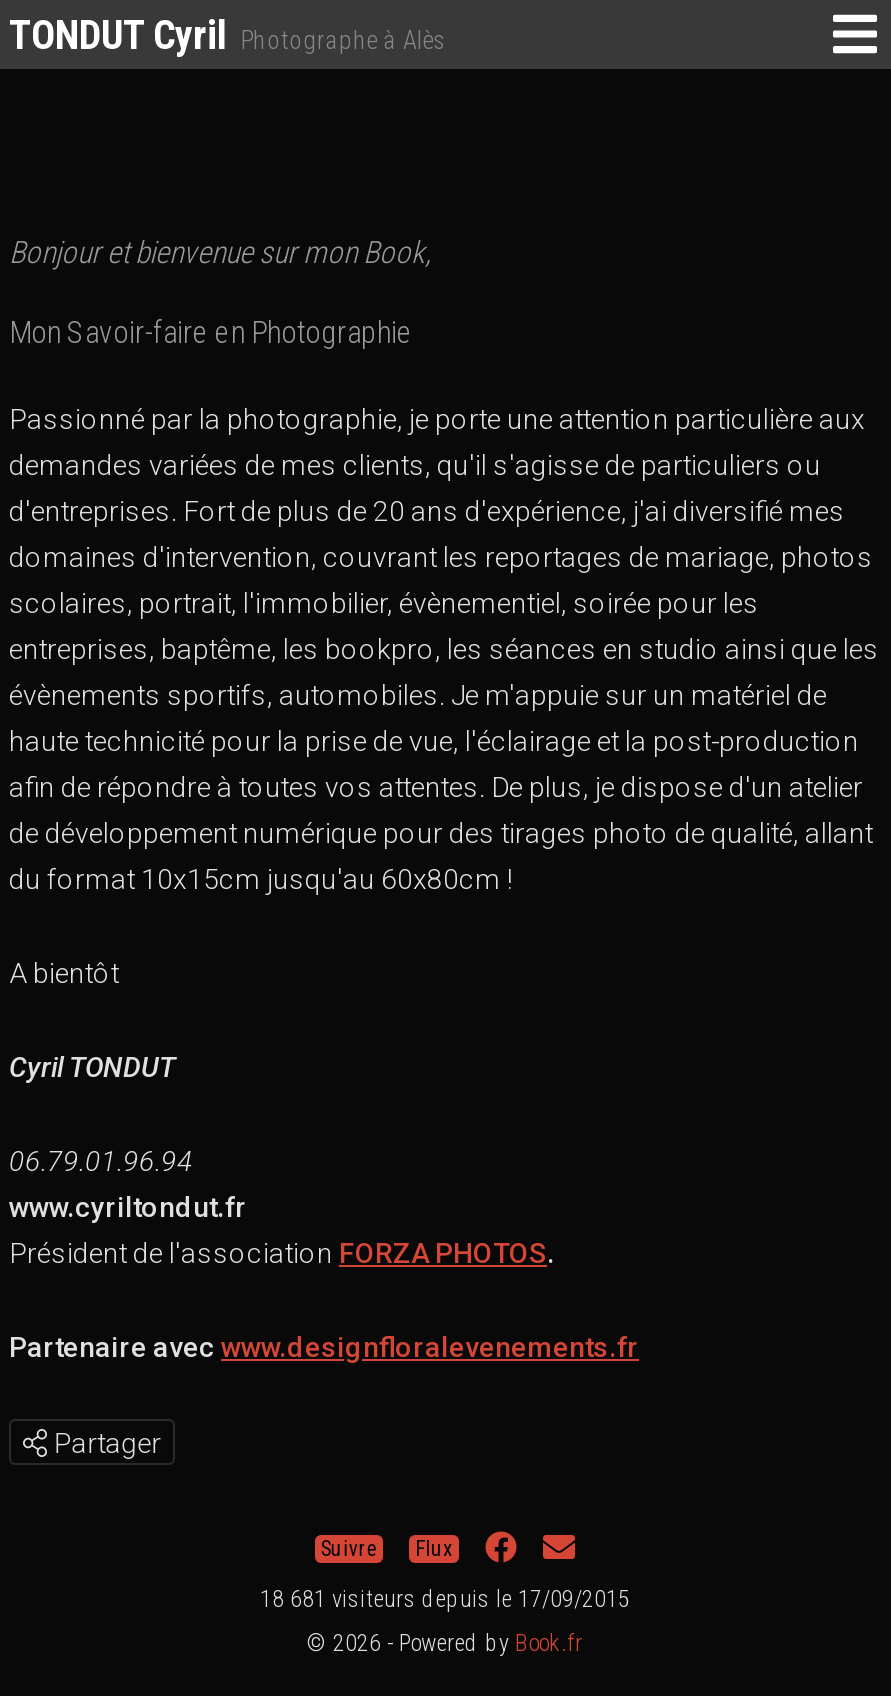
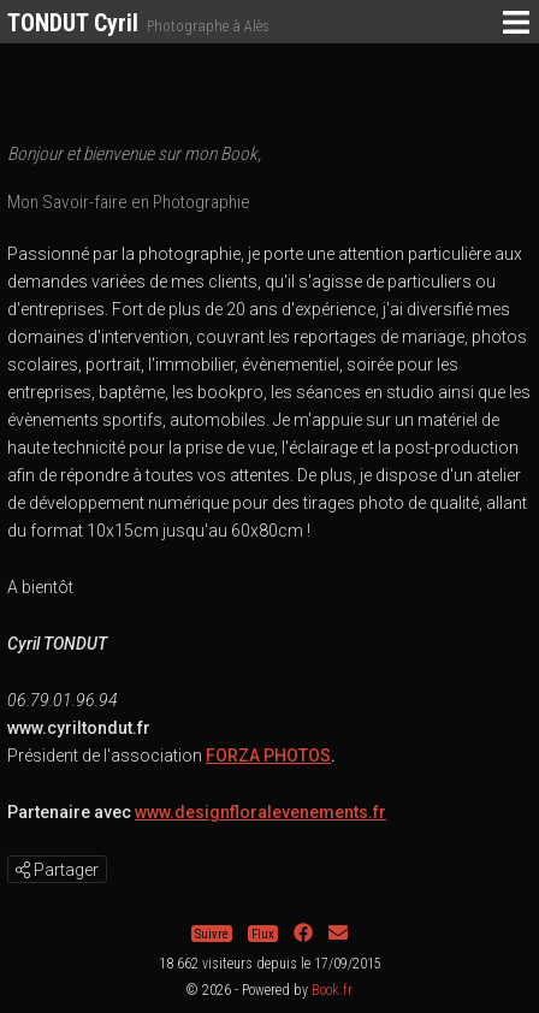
- 18 681 visiteurs depuis le 17/09/2015
+ 18 662 visiteurs depuis le 17/09/2015
